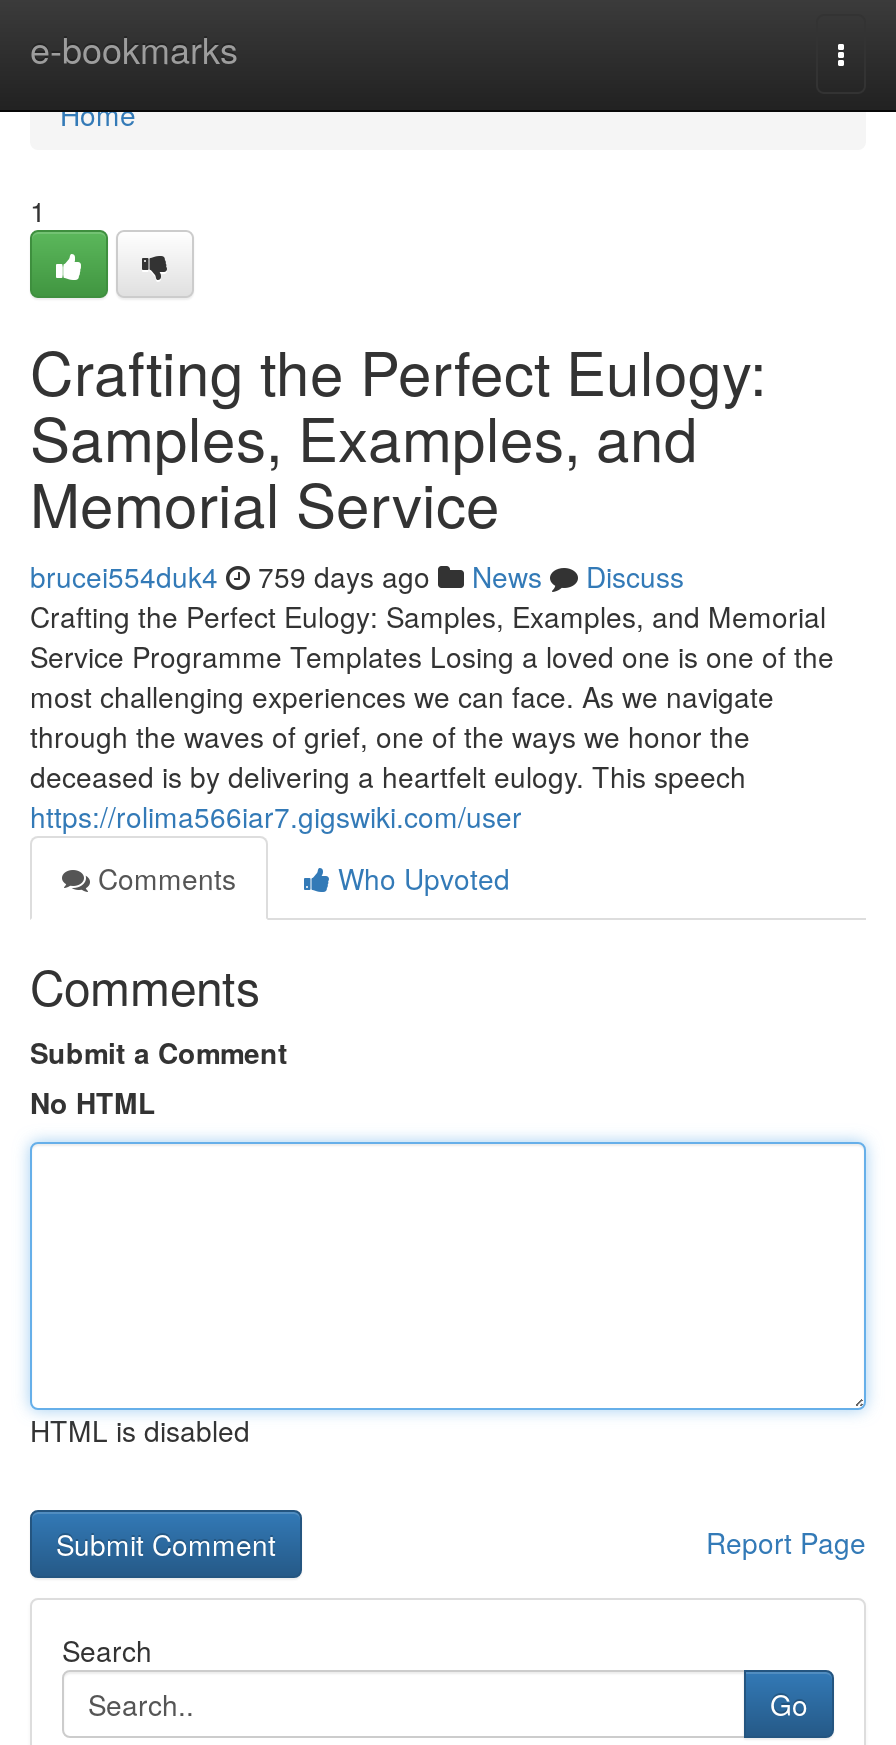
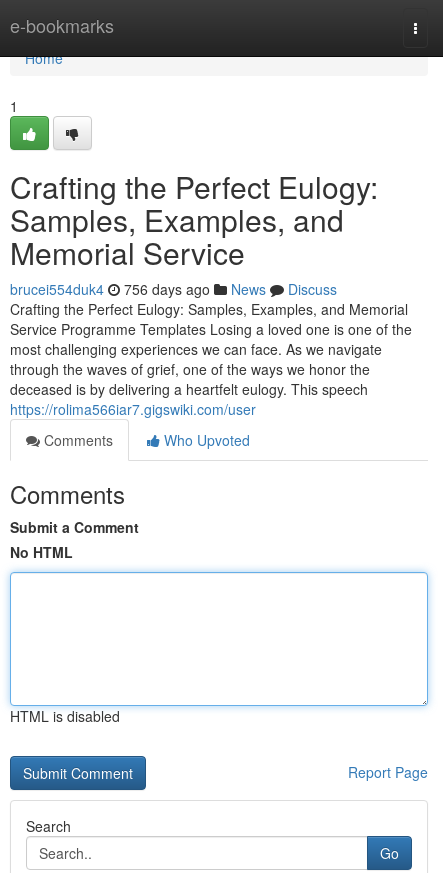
- brucei554duk4 759 days ago News Discuss
+ brucei554duk4 756 days ago News Discuss
